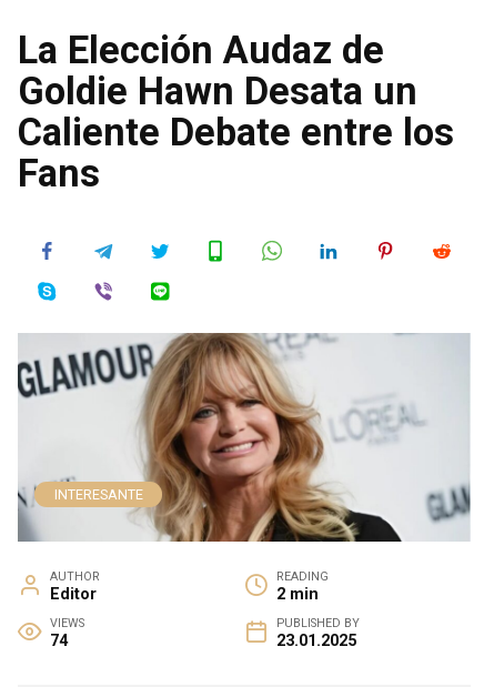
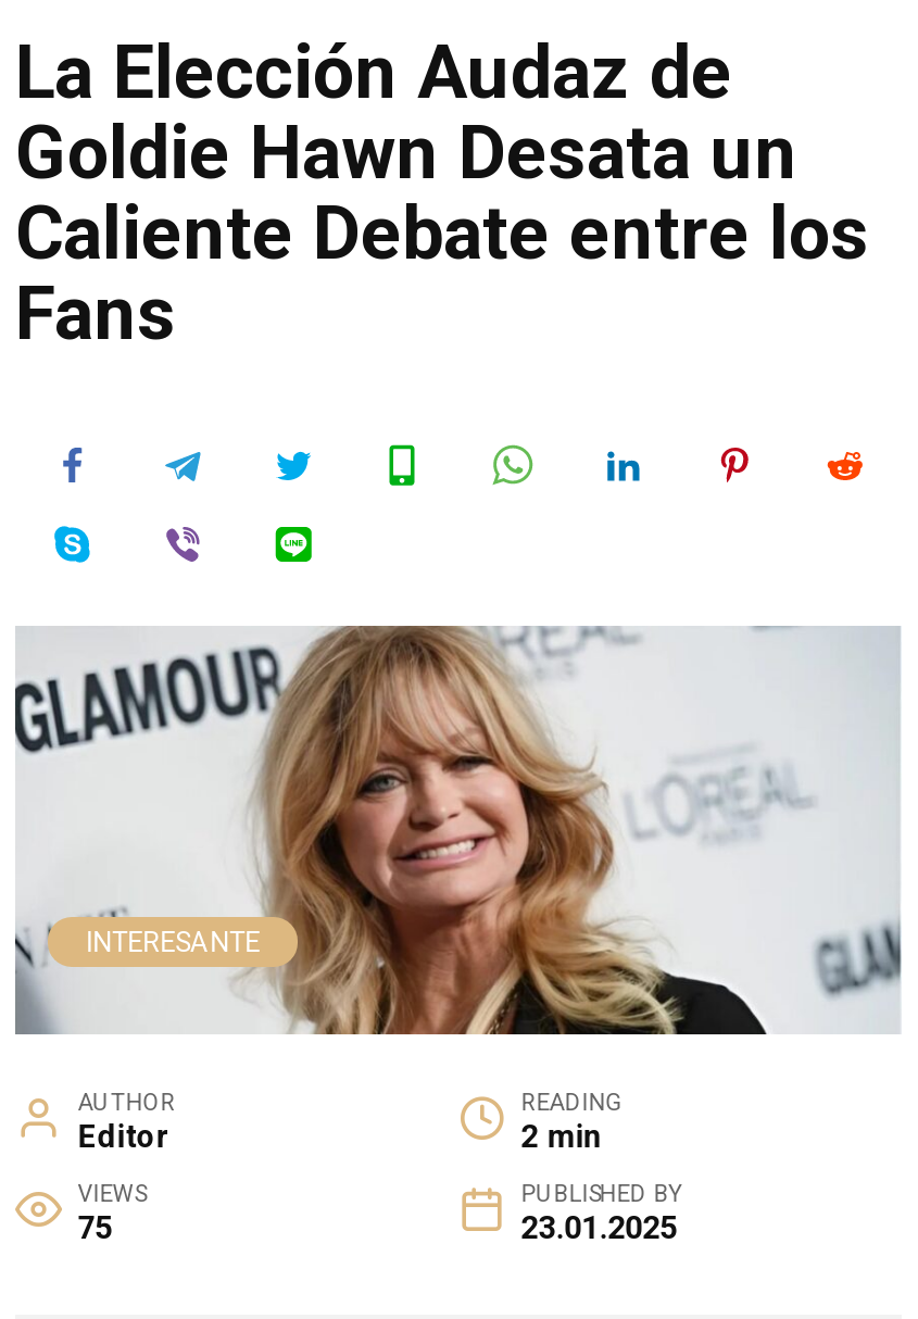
- 74
+ 75
